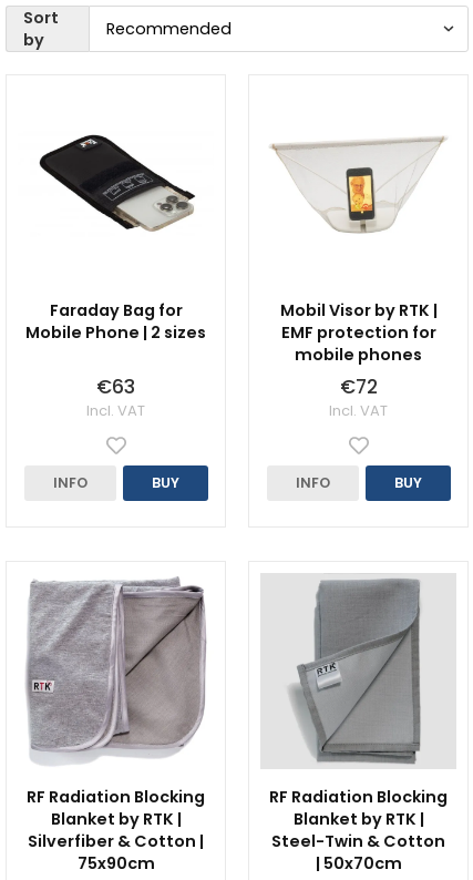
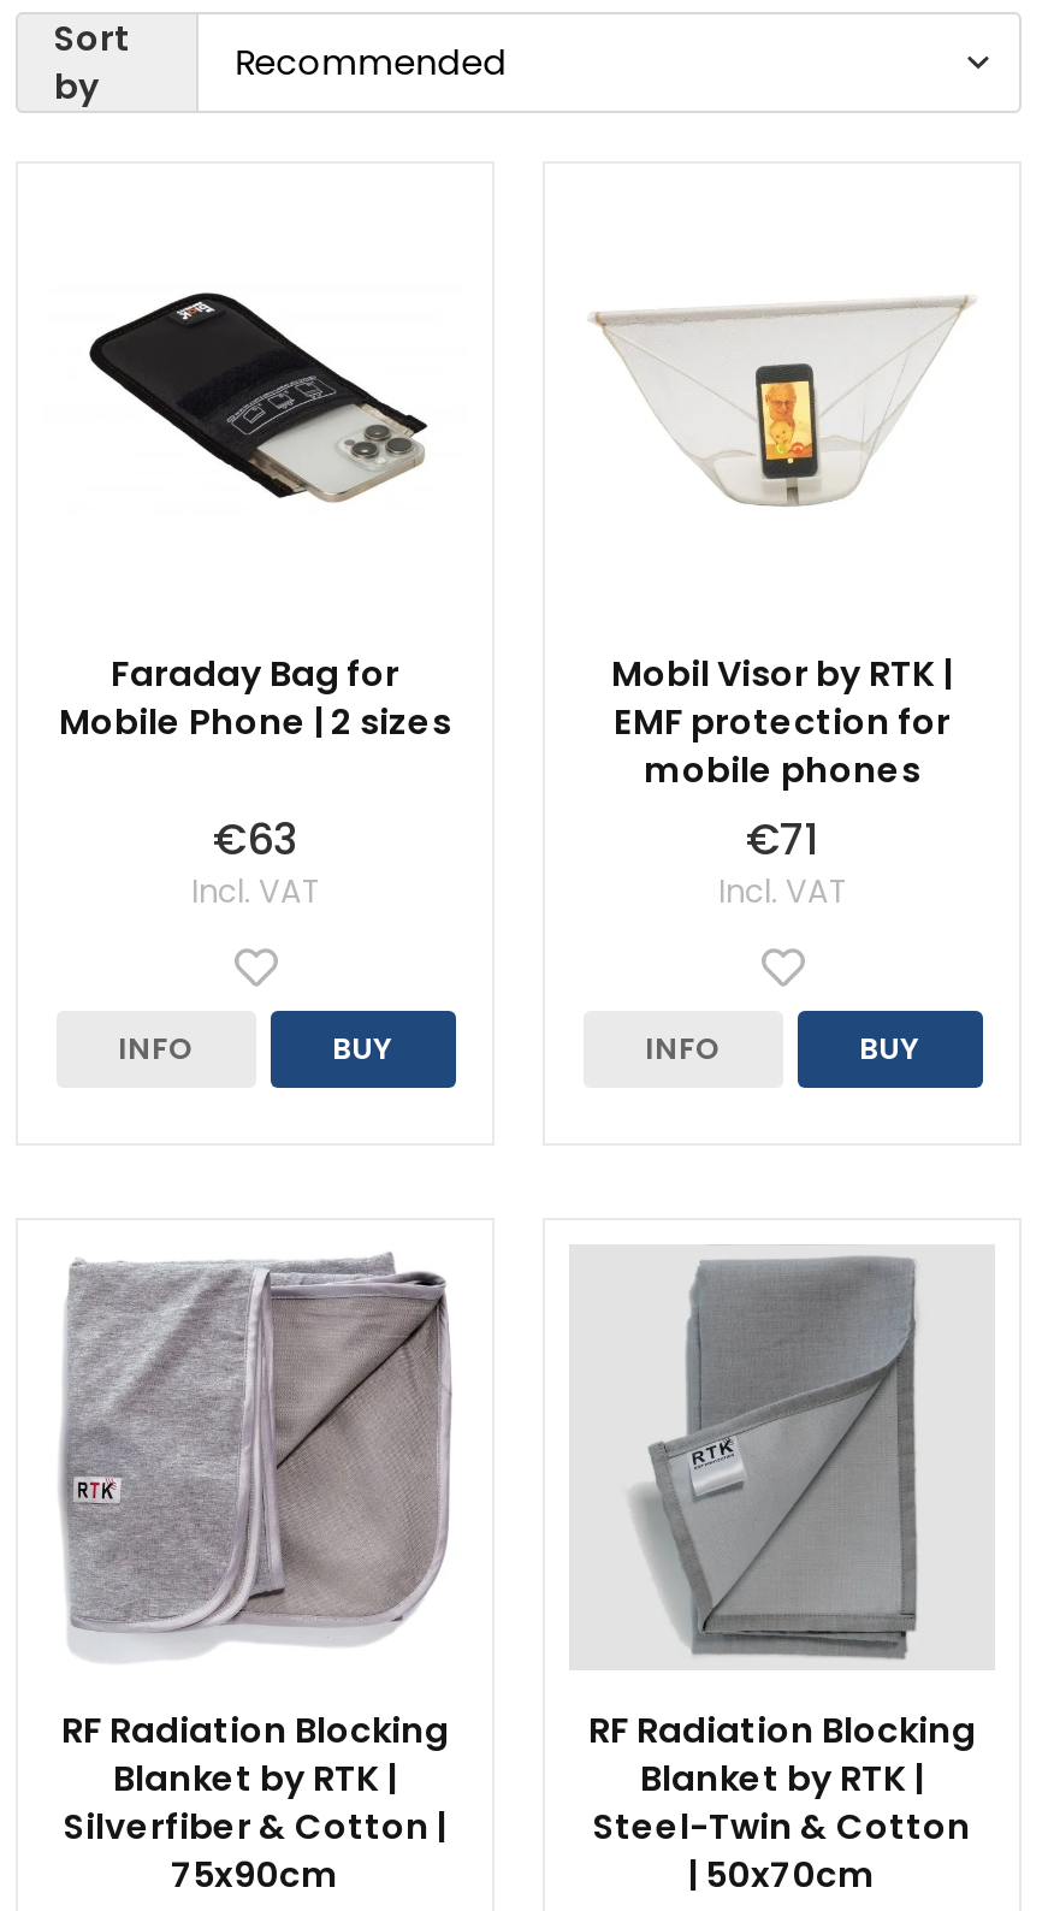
- €72
+ €71
